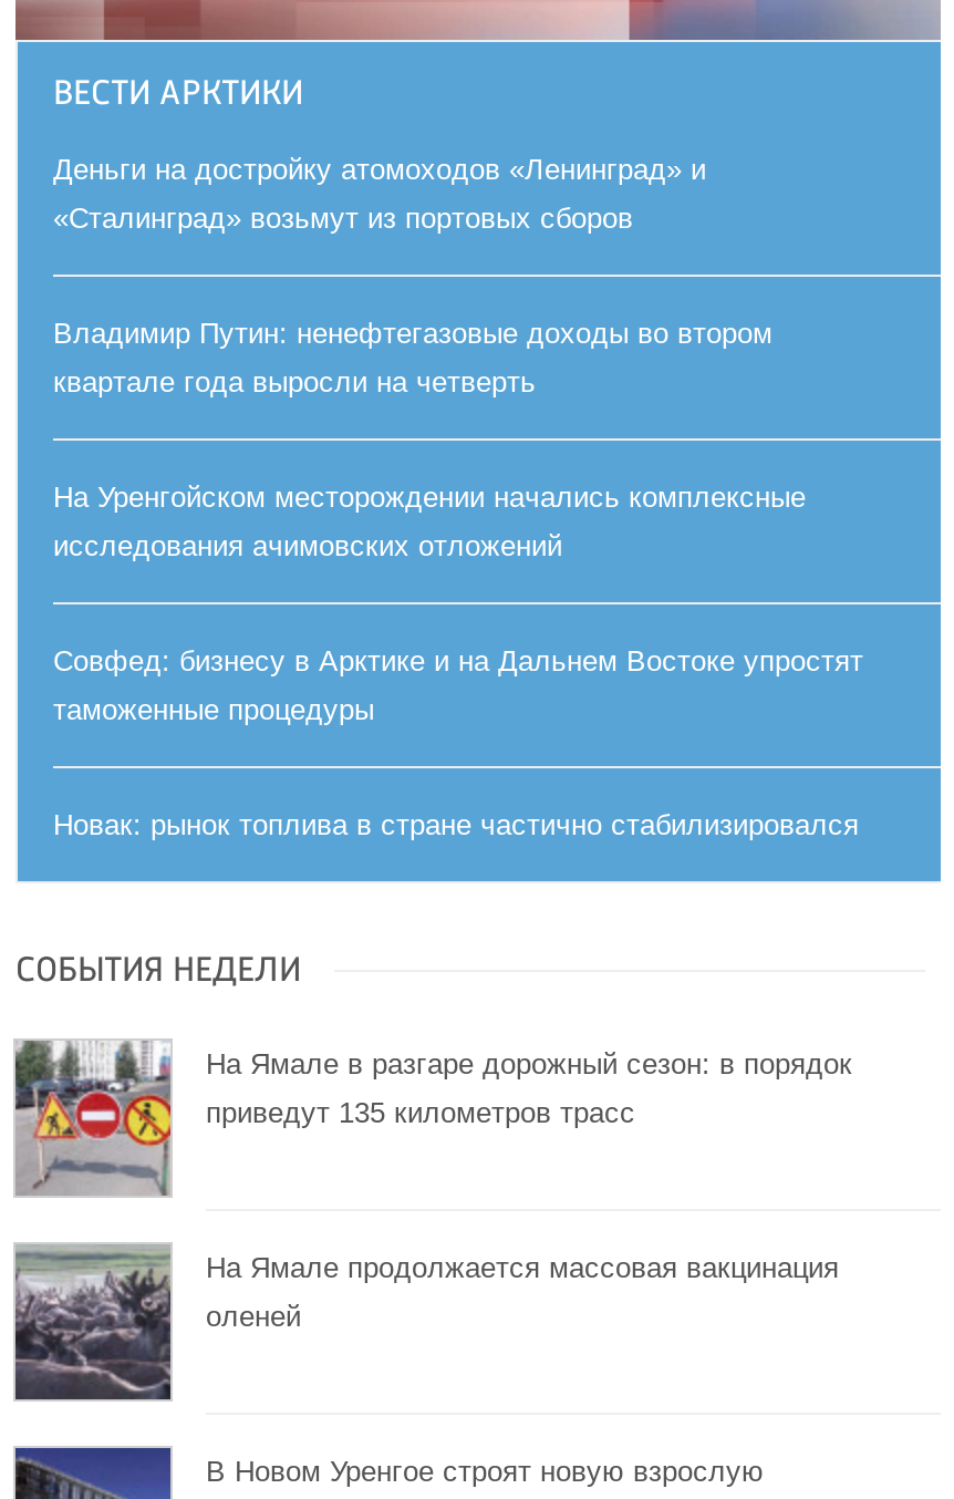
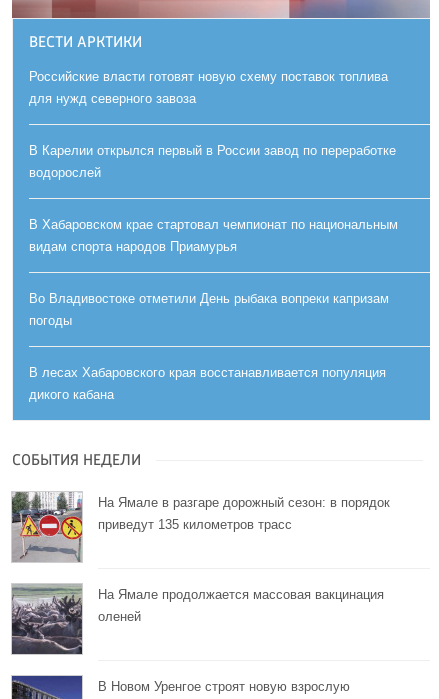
- Деньги на достройку атомоходов «Ленинград» и
- «Сталинград» возьмут из портовых сборов
- Владимир Путин: ненефтегазовые доходы во втором
- квартале года выросли на четверть
- На Уренгойском месторождении начались комплексные
- исследования ачимовских отложений
- Совфед: бизнесу в Арктике и на Дальнем Востоке упростят
- таможенные процедуры
- Новак: рынок топлива в стране частично стабилизировался
+ Российские власти готовят новую схему поставок топлива
+ для нужд северного завоза
+ В Карелии открылся первый в России завод по переработке
+ водорослей
+ В Хабаровском крае стартовал чемпионат по национальным
+ видам спорта народов Приамурья
+ Во Владивостоке отметили День рыбака вопреки капризам
+ погоды
+ В лесах Хабаровского края восстанавливается популяция
+ дикого кабана
